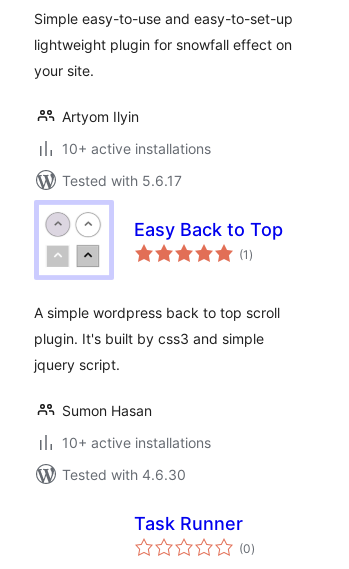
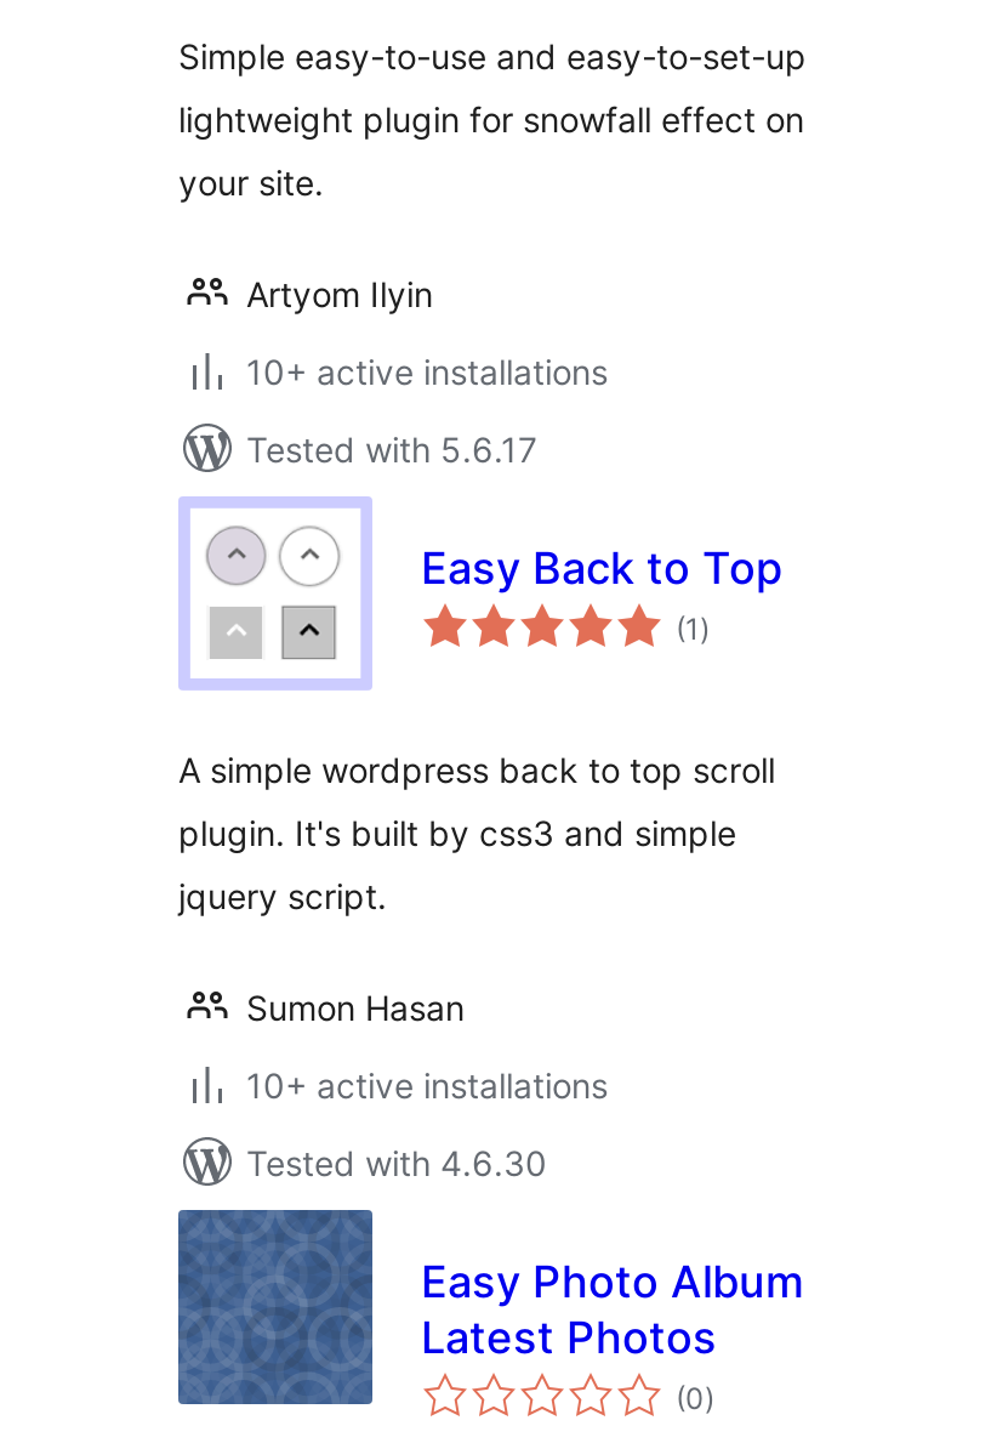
+ [image]

- Task Runner
+ Easy Photo Album
+ Latest Photos
